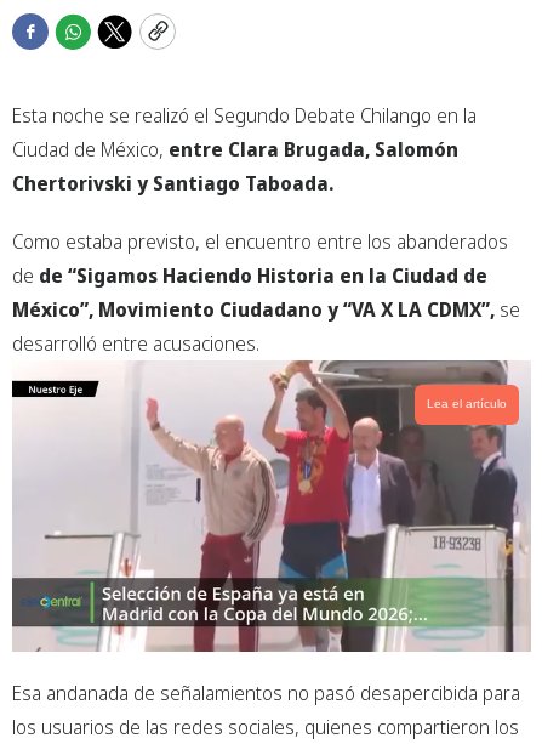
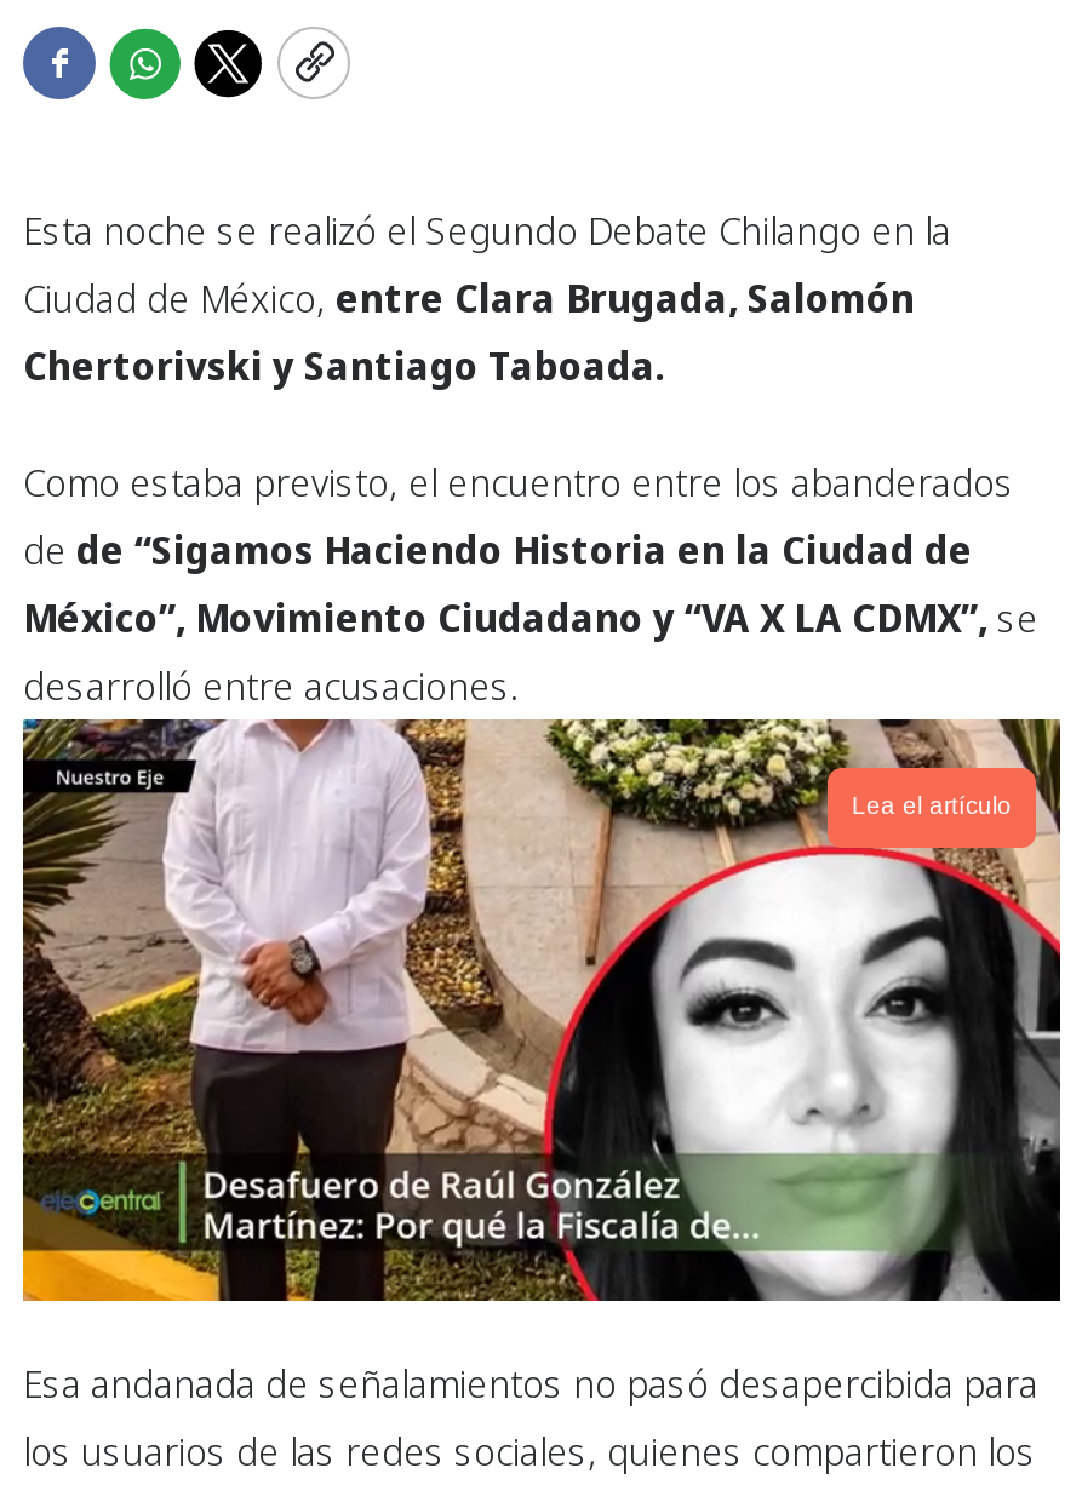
- [image]
+ [image]
